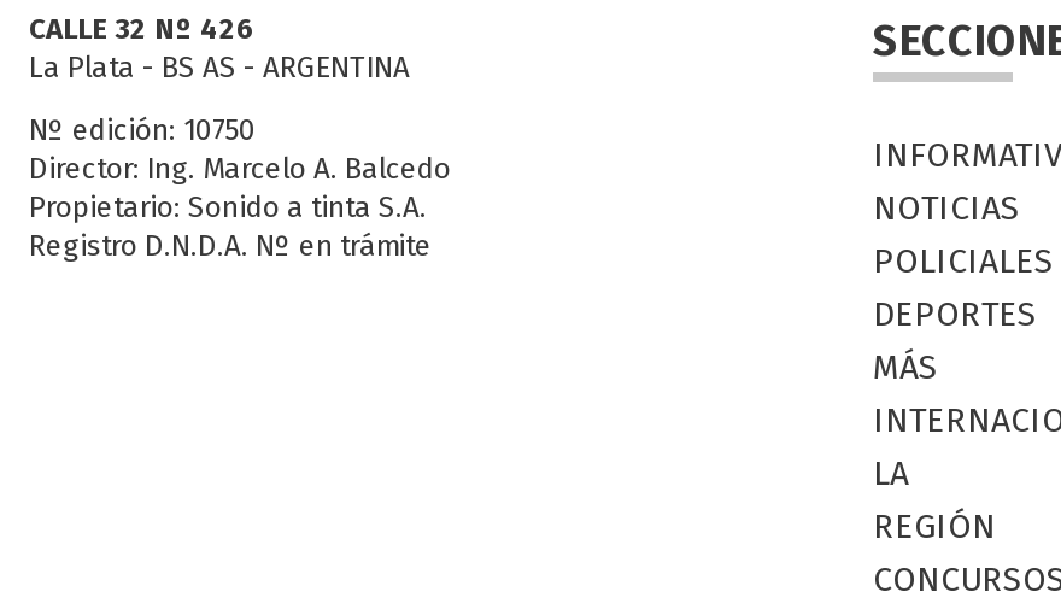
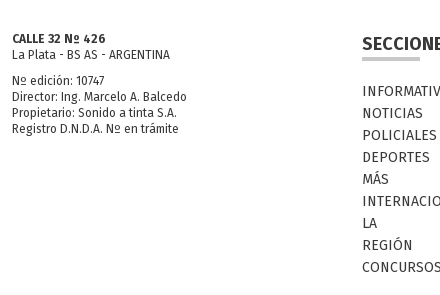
- Nº edición: 10750
+ Nº edición: 10747
